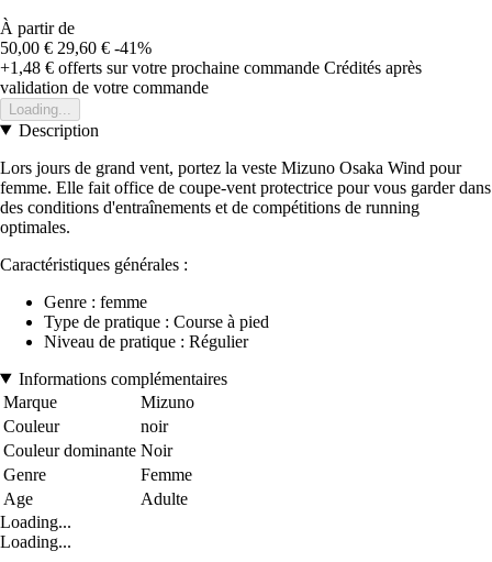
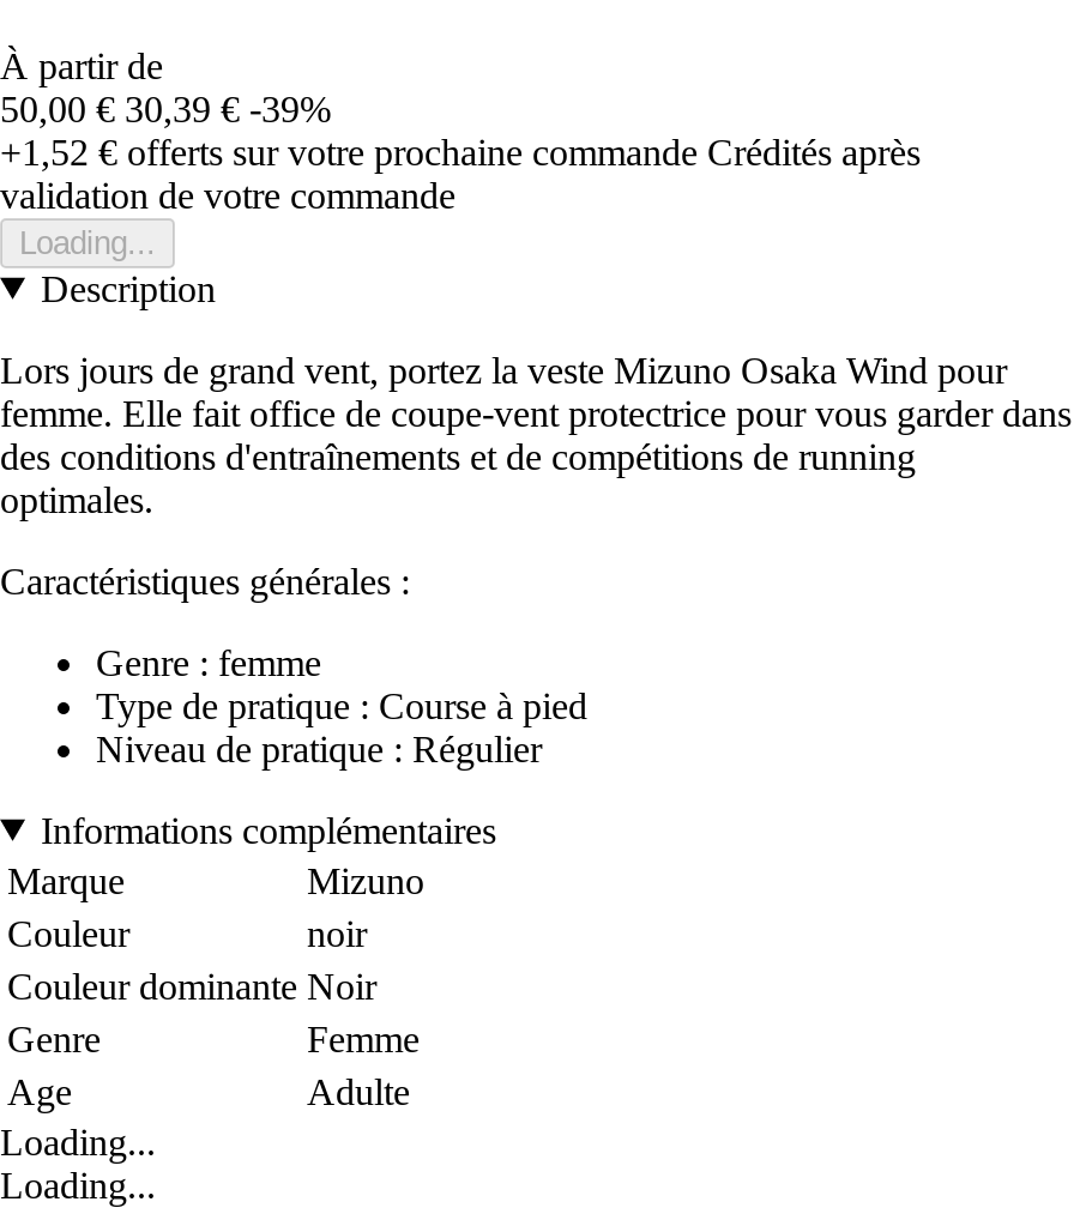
- 50,00 € 29,60 € -41%
+ 50,00 € 30,39 € -39%

- +1,48 €offerts sur votre prochaine commande Crédités après
+ +1,52 €offerts sur votre prochaine commande Crédités après
